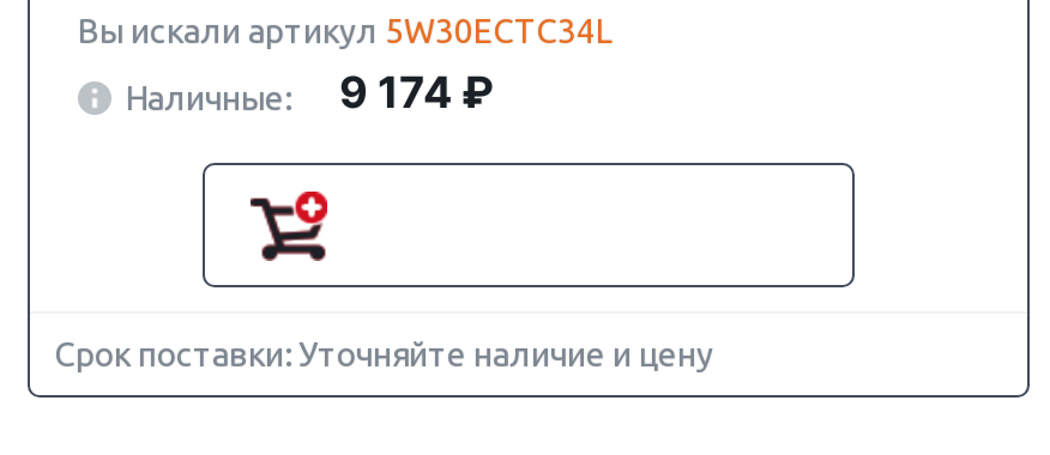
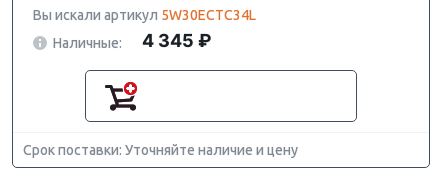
- Наличные: 9 174 ₽
+ Наличные: 4 345 ₽
